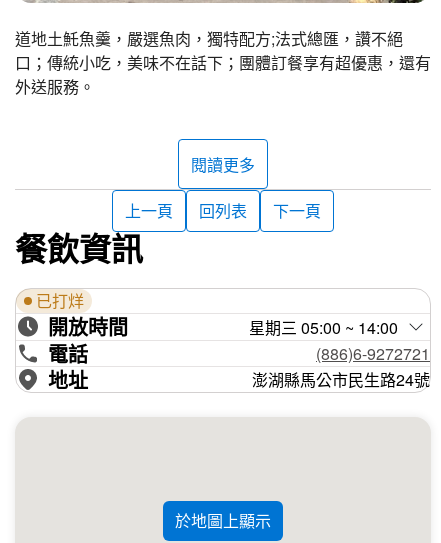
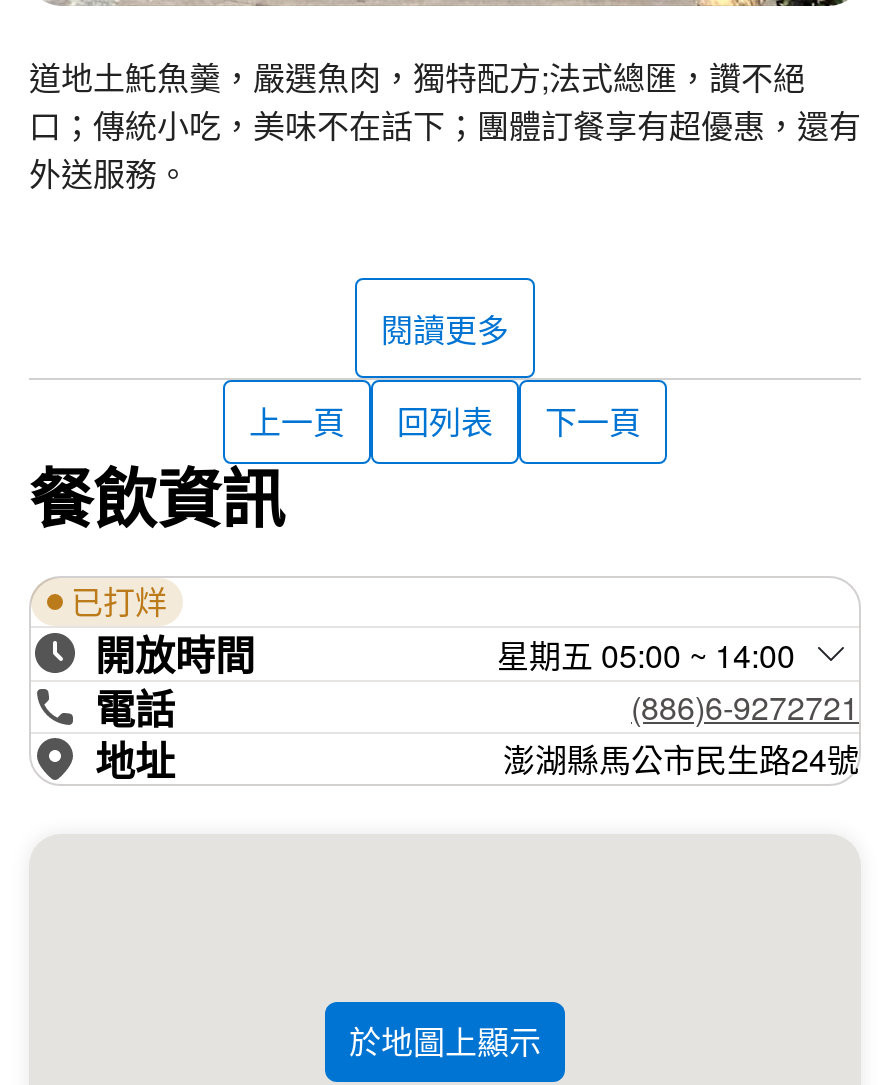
- 星期三 05:00 ~ 14:00
+ 星期五 05:00 ~ 14:00
